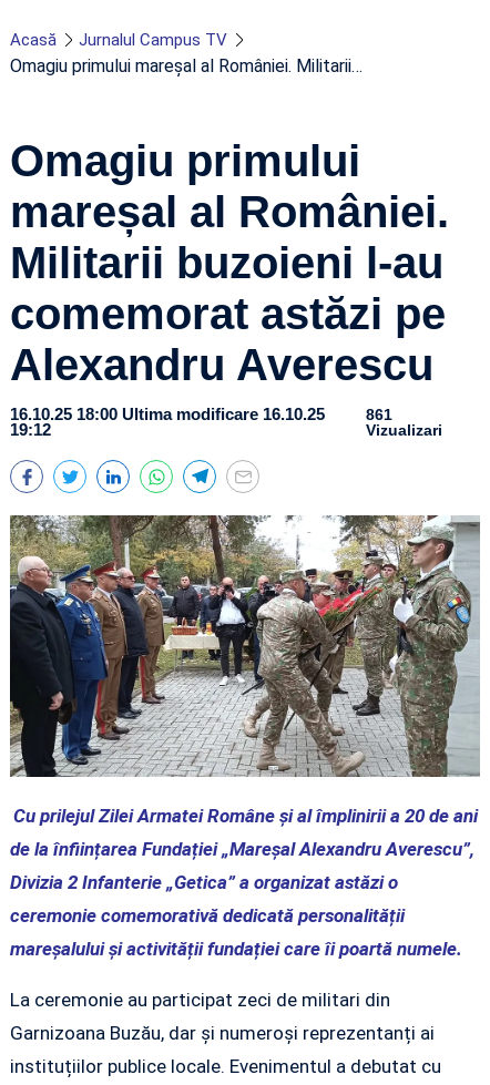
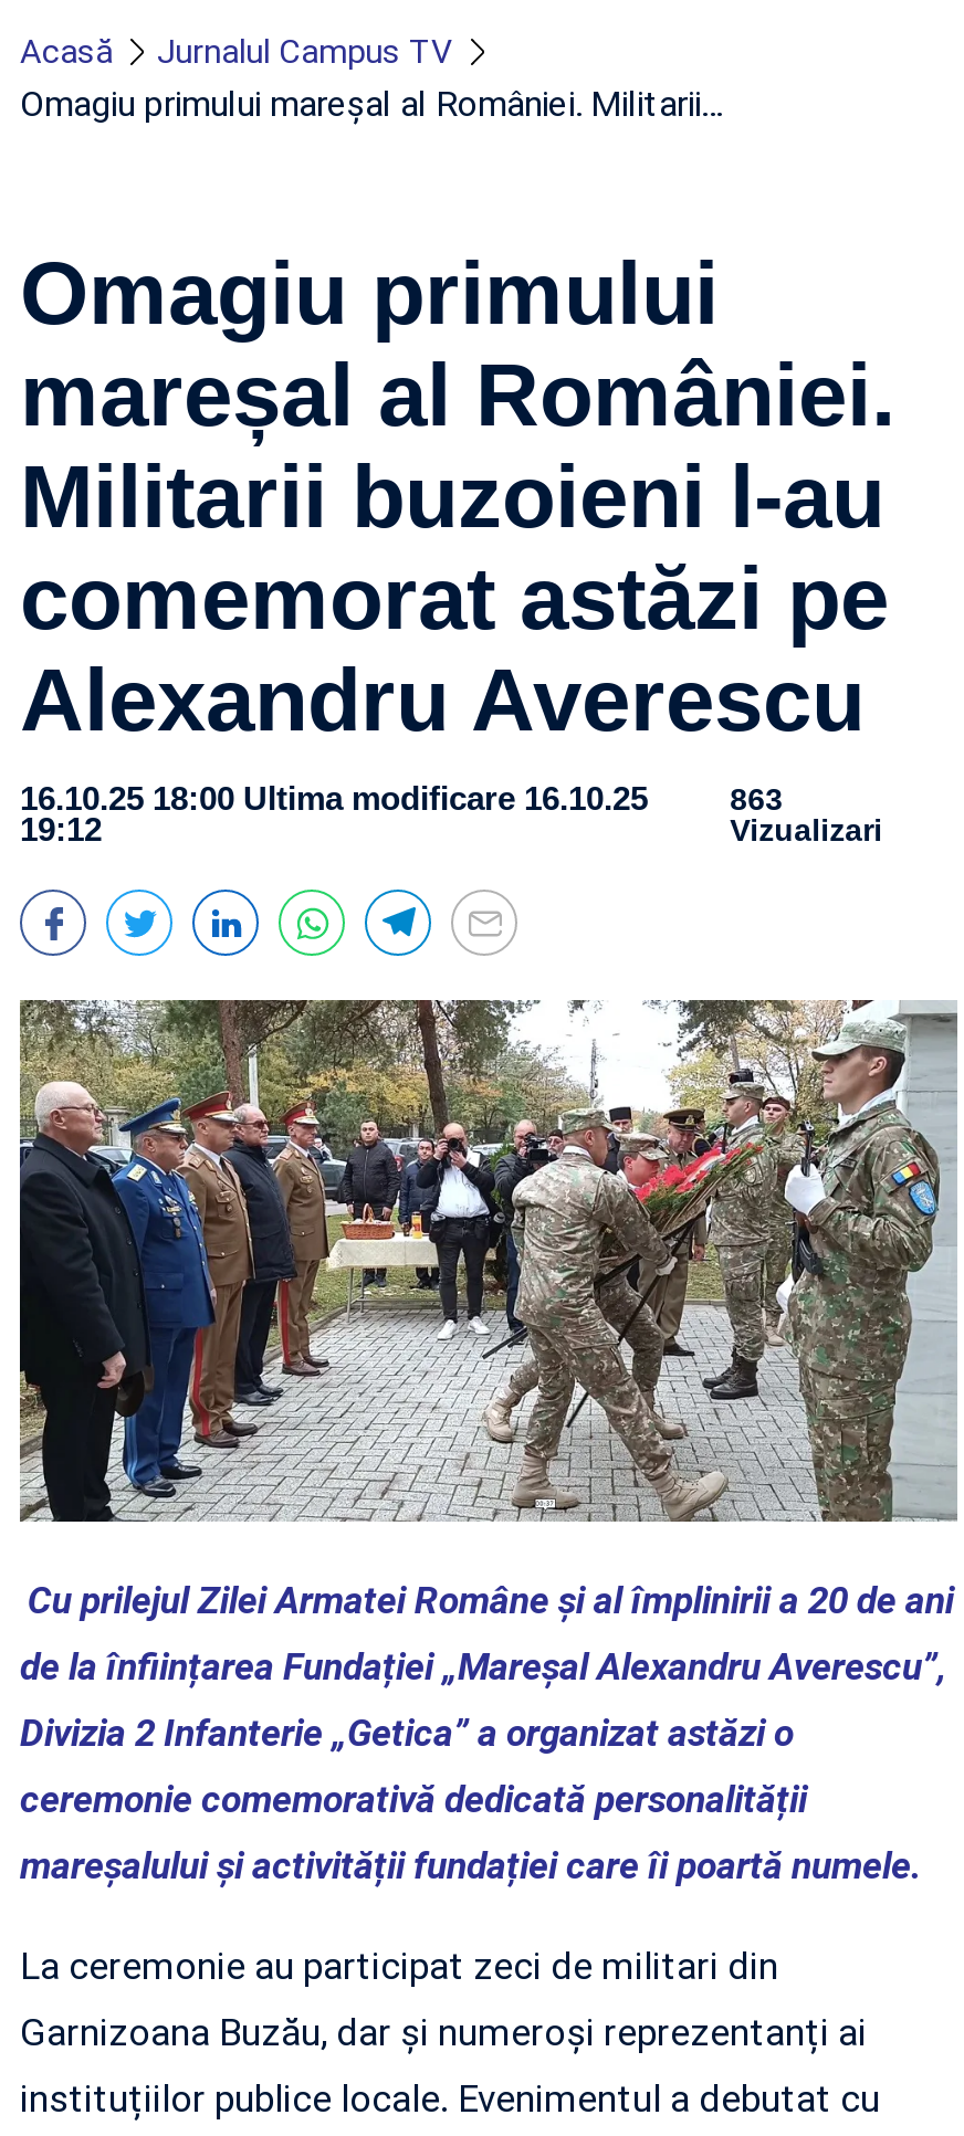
- 861
+ 863
